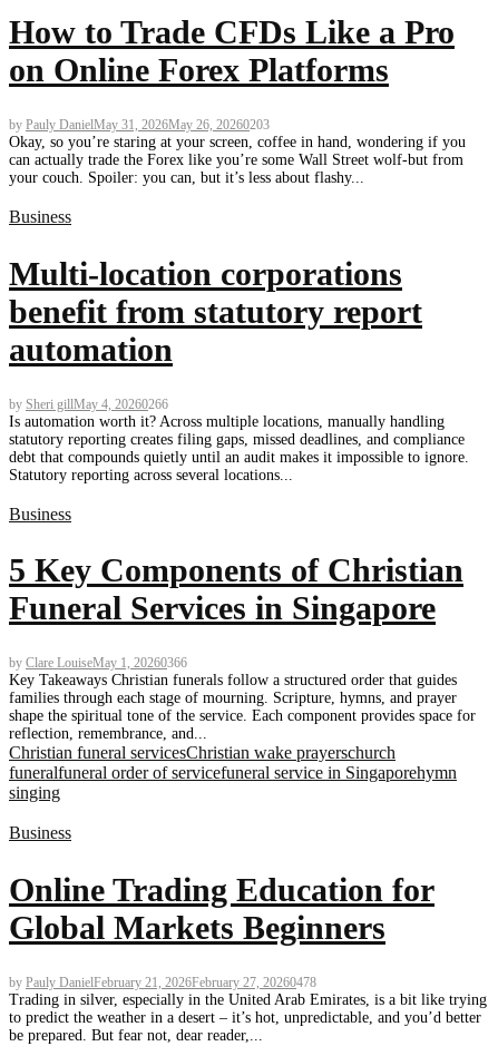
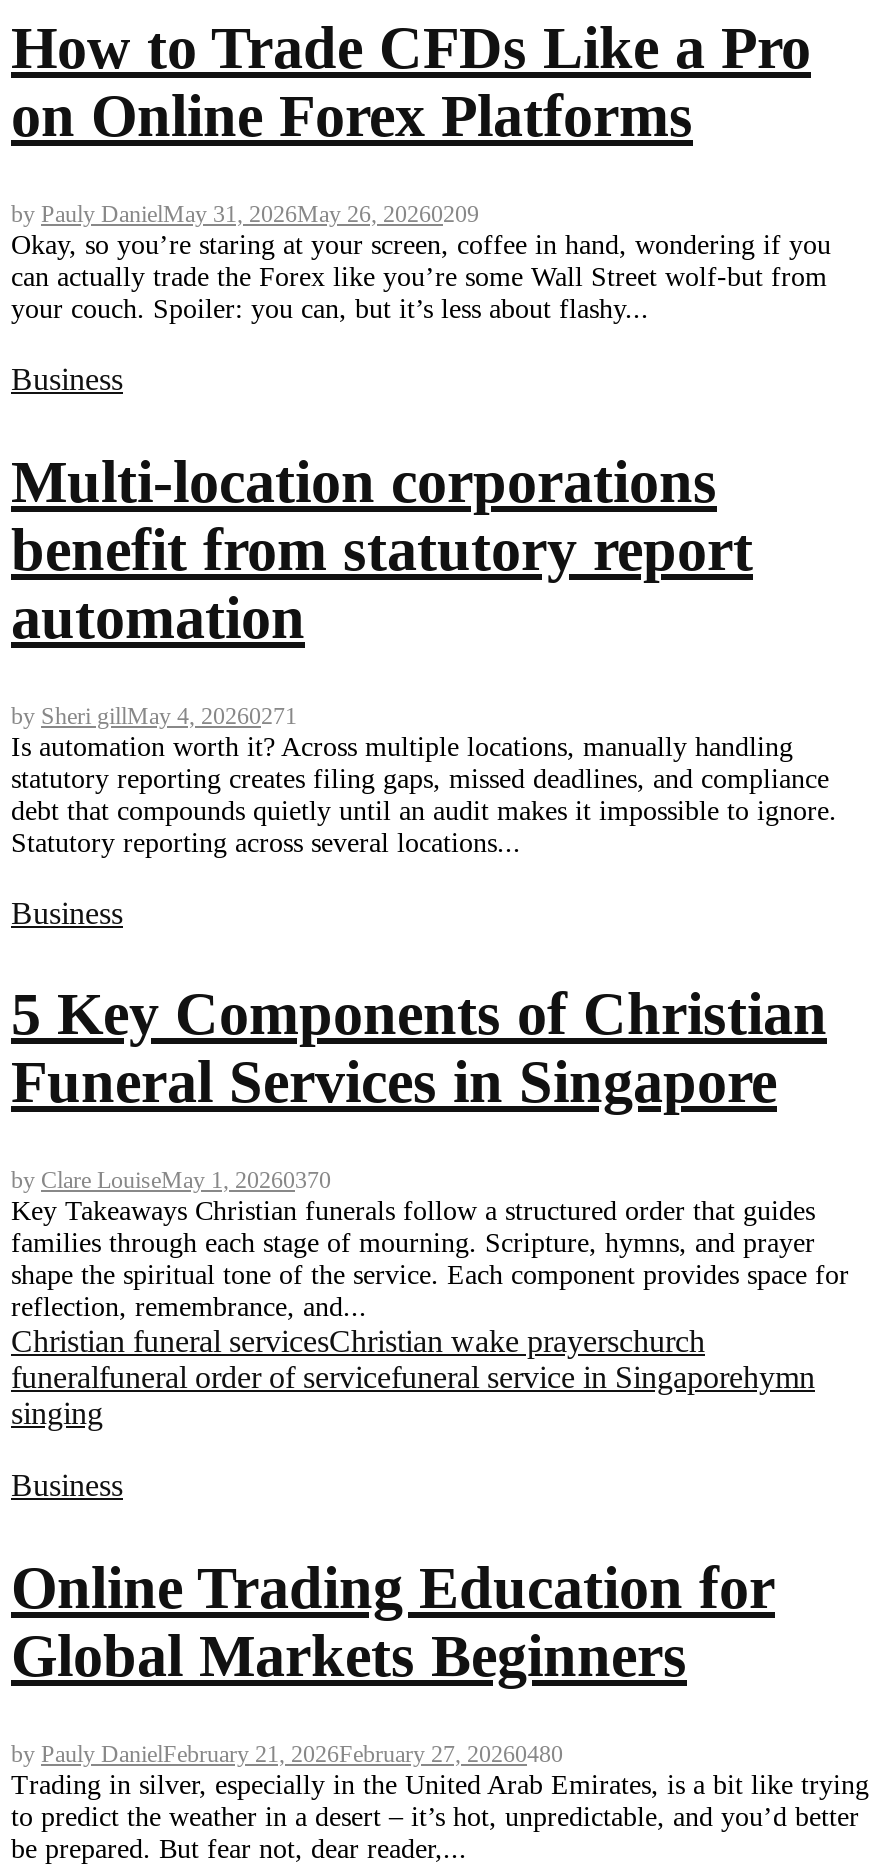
- by Pauly DanielMay 31, 2026May 26, 20260203
+ by Pauly DanielMay 31, 2026May 26, 20260209

- by Sheri gillMay 4, 20260266
+ by Sheri gillMay 4, 20260271

- by Clare LouiseMay 1, 20260366
+ by Clare LouiseMay 1, 20260370

- by Pauly DanielFebruary 21, 2026February 27, 20260478
+ by Pauly DanielFebruary 21, 2026February 27, 20260480
